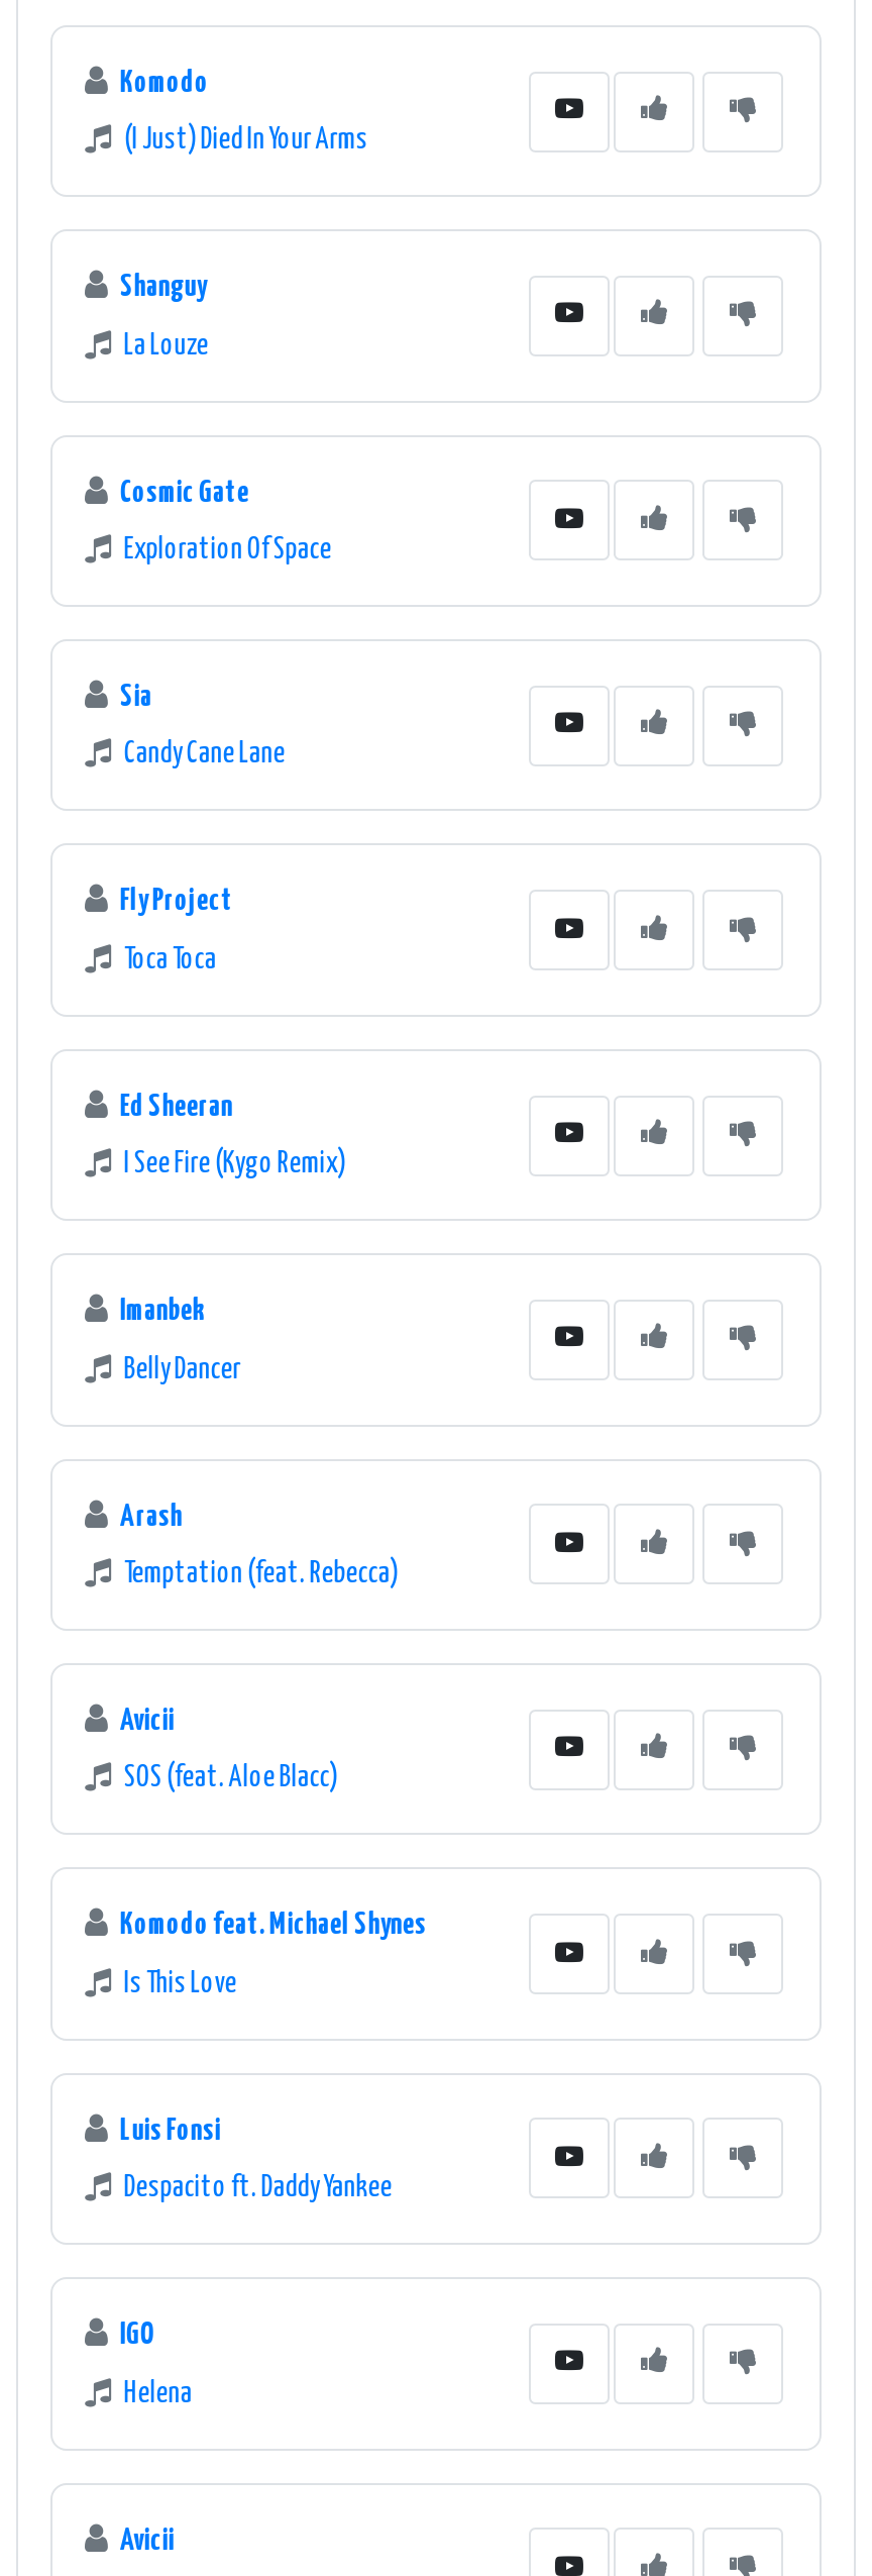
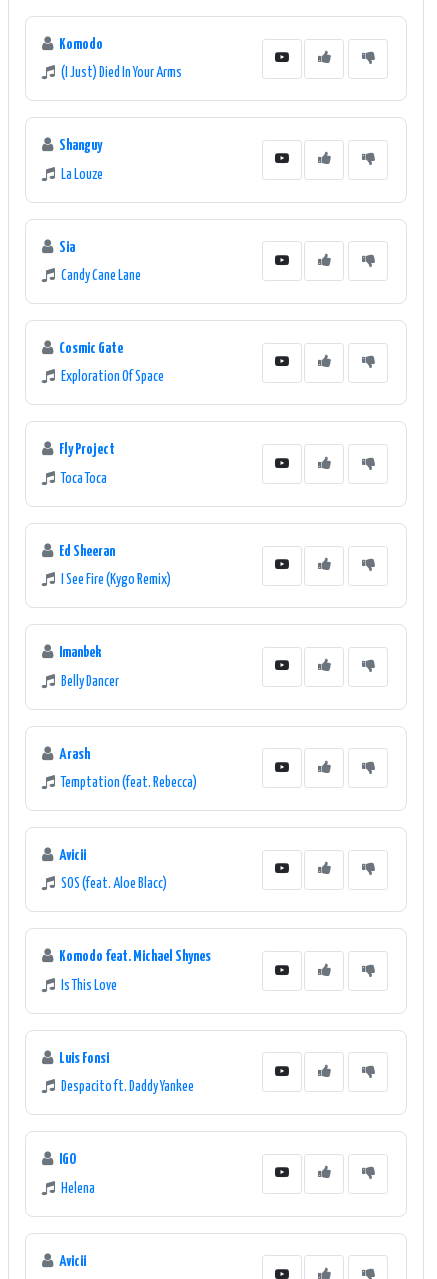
moved down: Cosmic Gate | Exploration Of Space

moved up: Sia | Candy Cane Lane
